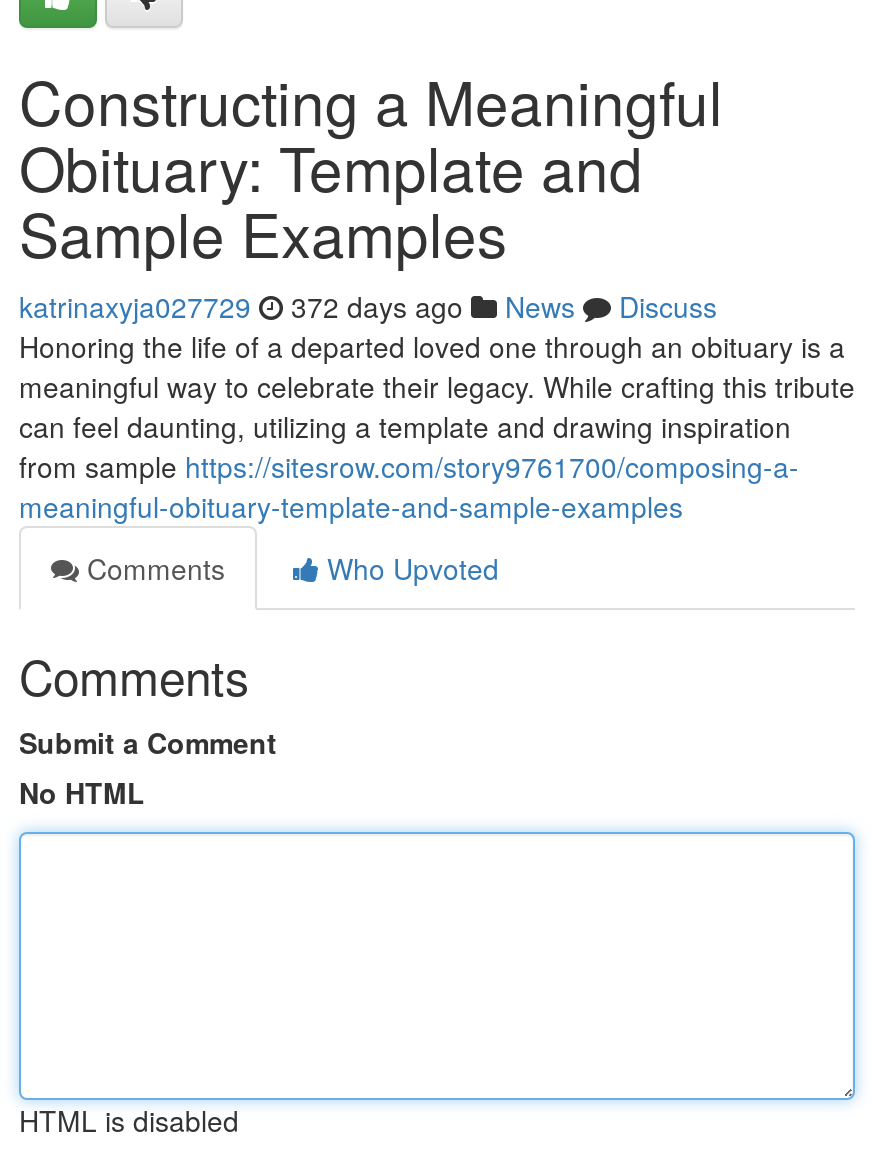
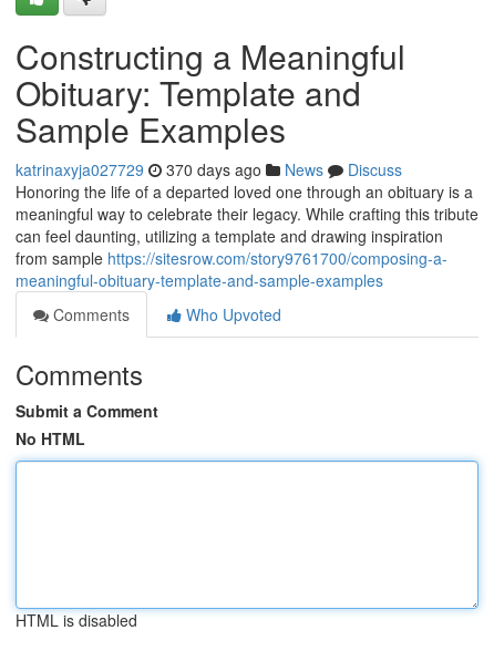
- katrinaxyja027729 372 days ago News Discuss
+ katrinaxyja027729 370 days ago News Discuss
